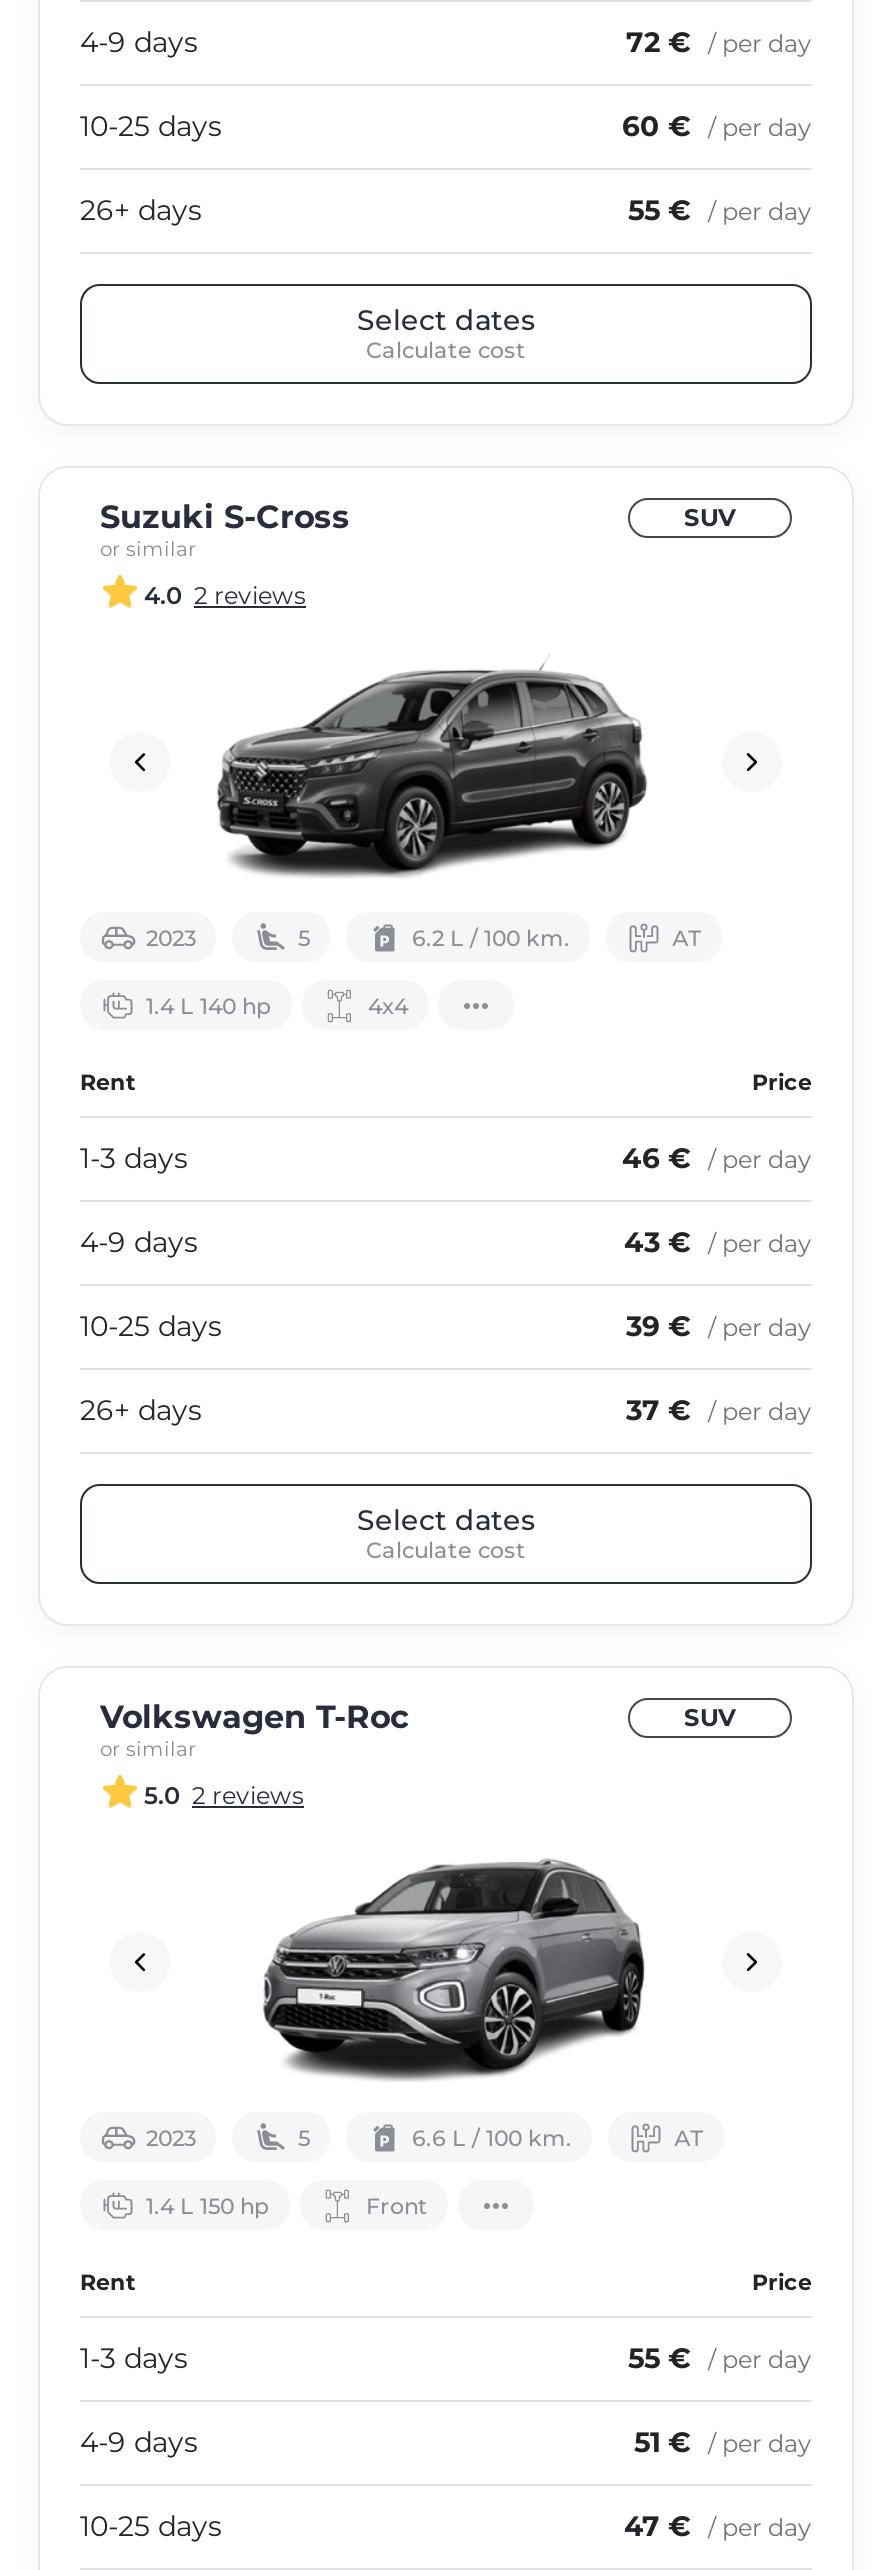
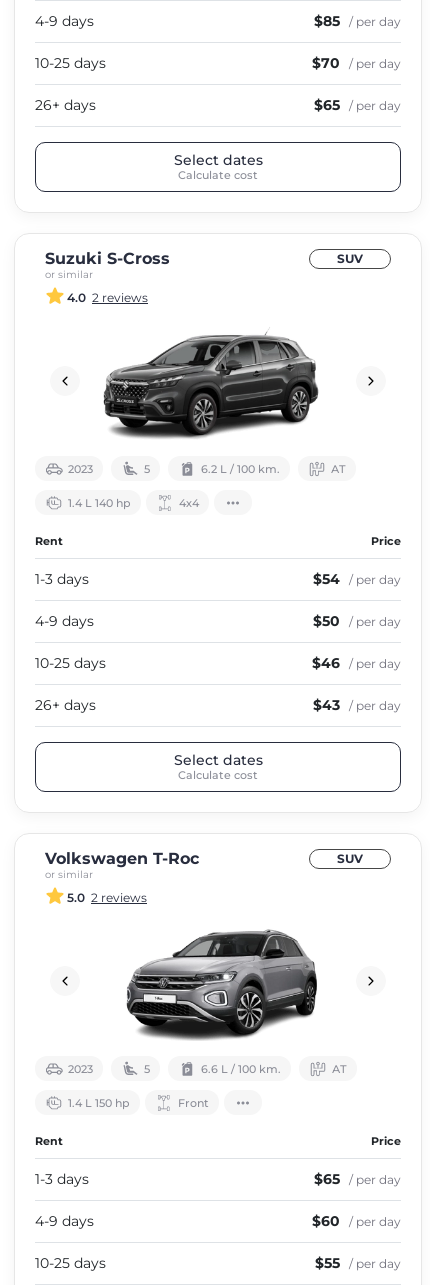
- 72 € / per day
+ $85 / per day

- 60 € / per day
+ $70 / per day

- 55 € / per day
+ $65 / per day

- 46 € / per day
+ $54 / per day

- 43 € / per day
+ $50 / per day

- 39 € / per day
+ $46 / per day

- 37 € / per day
+ $43 / per day

- 55 € / per day
+ $65 / per day

- 51 € / per day
+ $60 / per day

- 47 € / per day
+ $55 / per day
